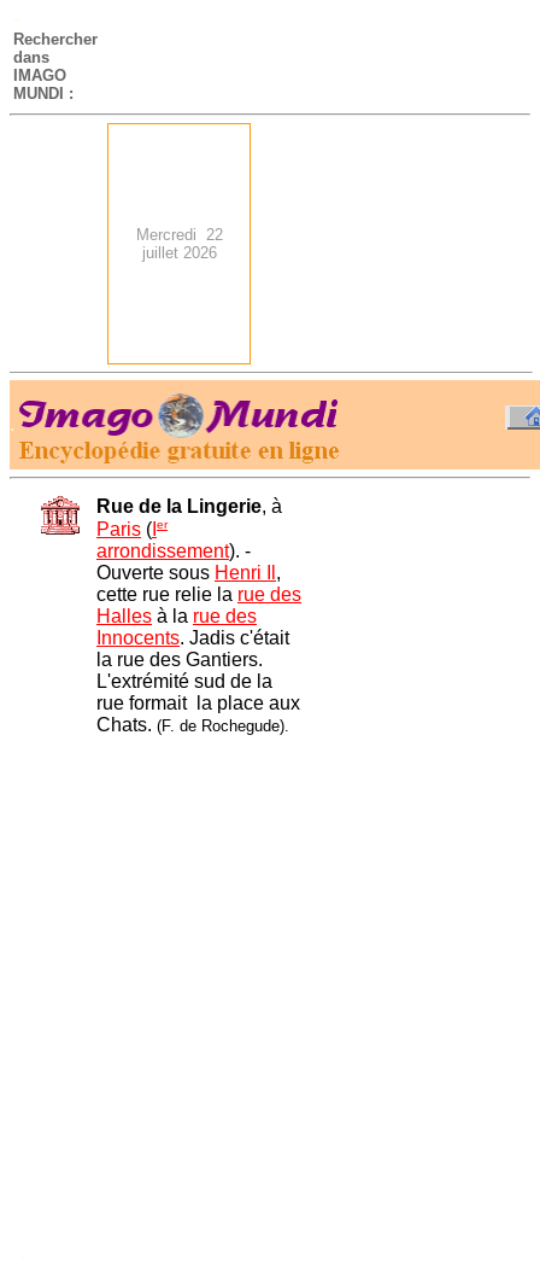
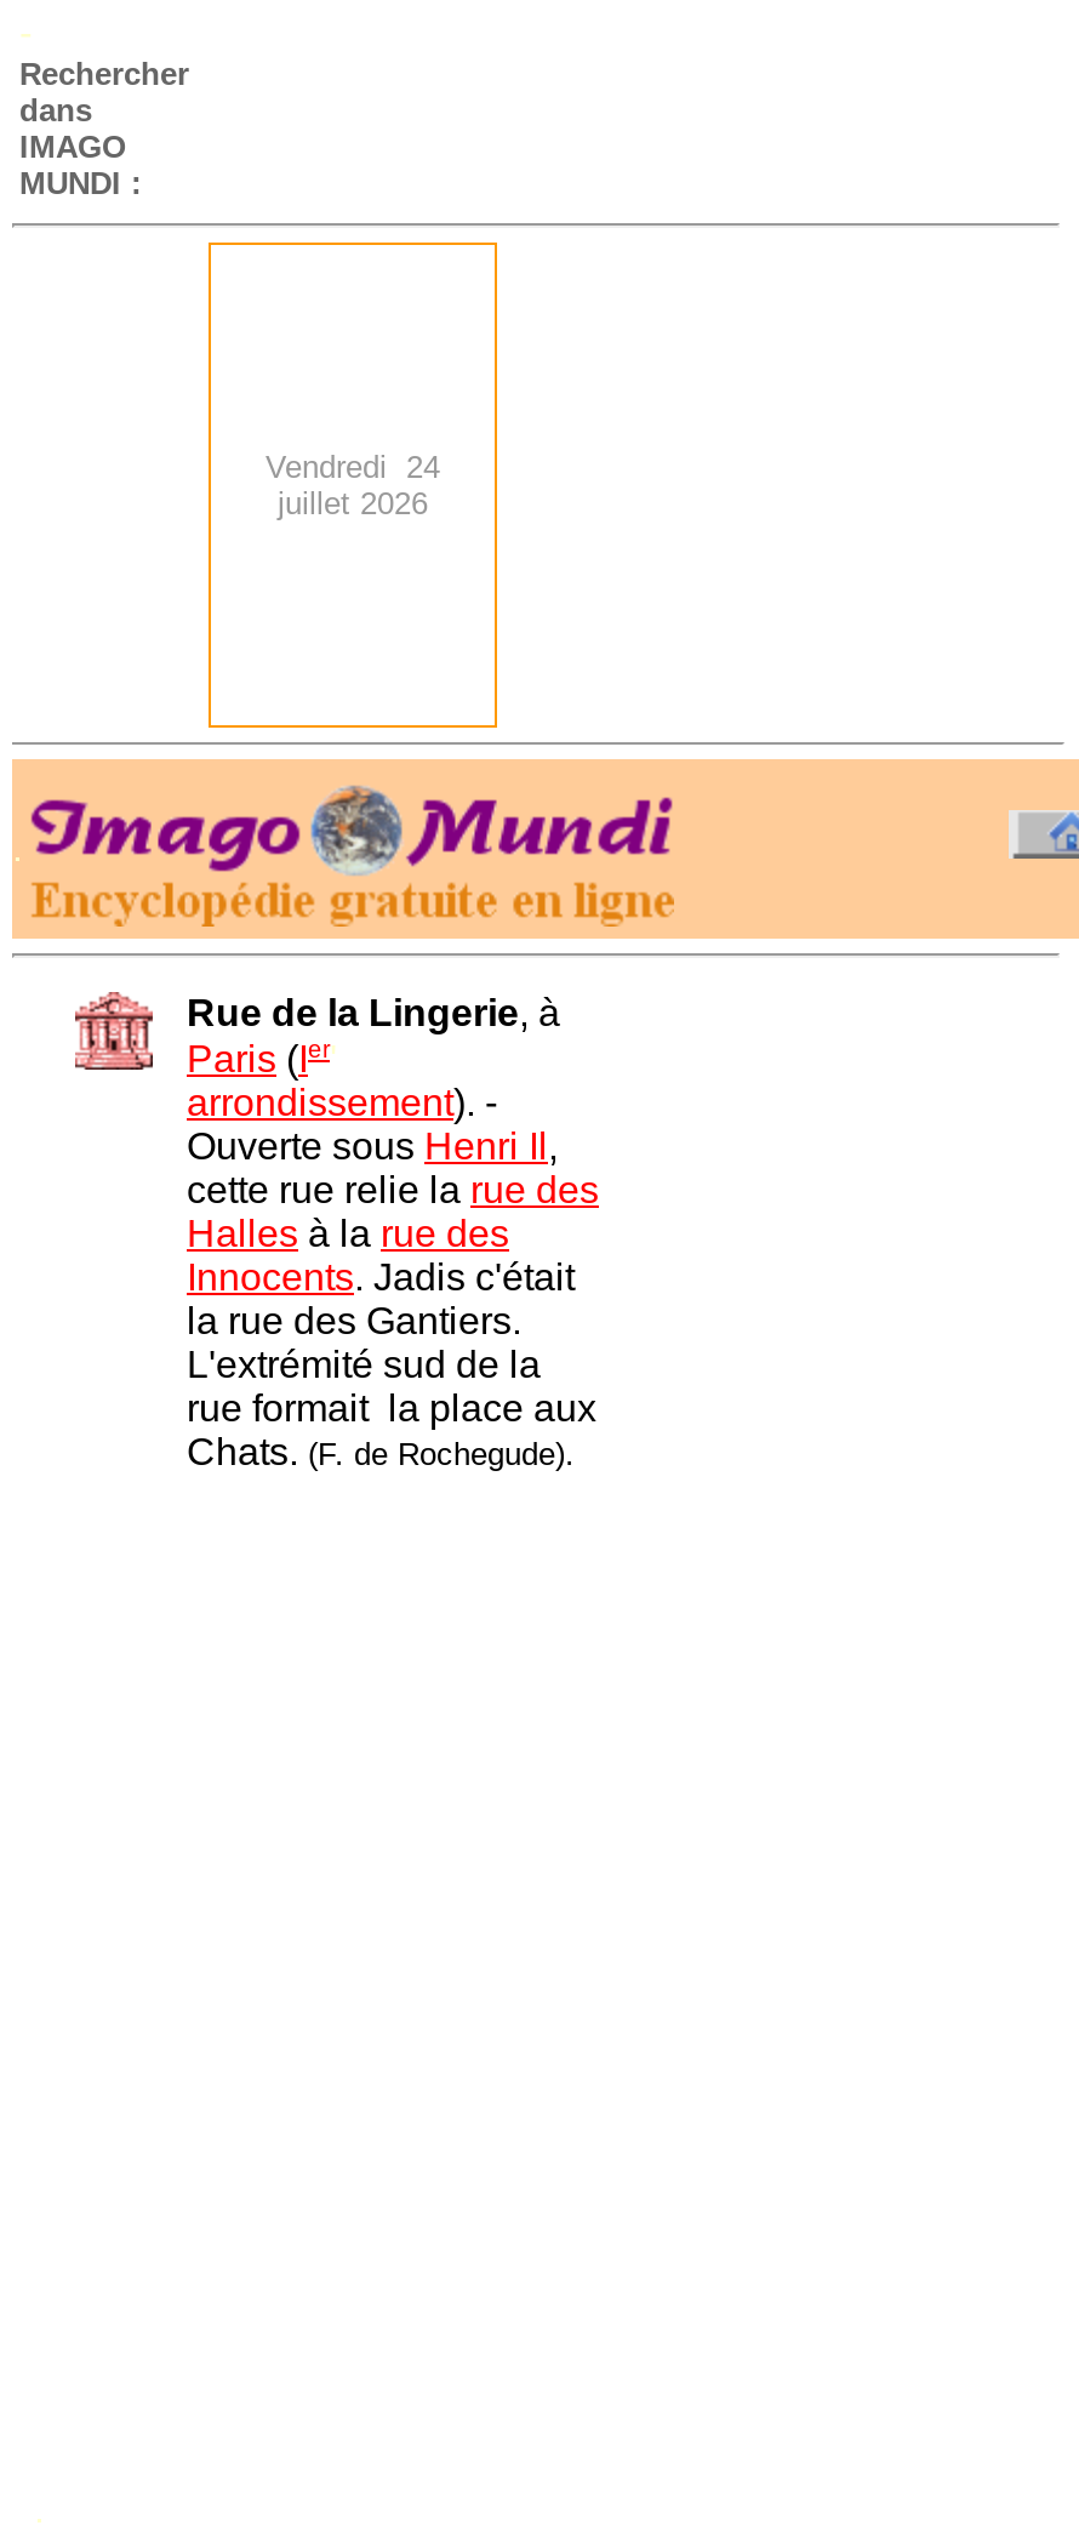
- Mercredi 22
+ Vendredi 24
